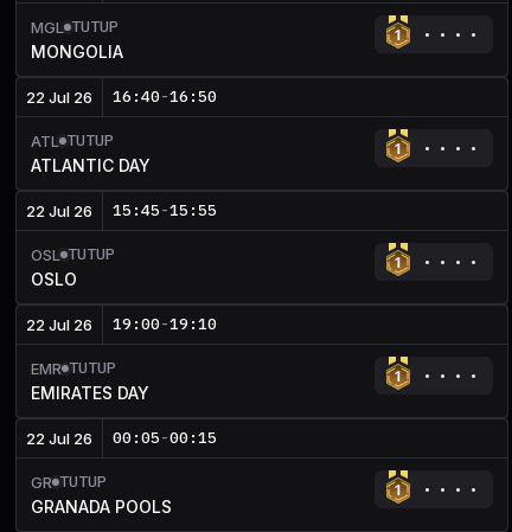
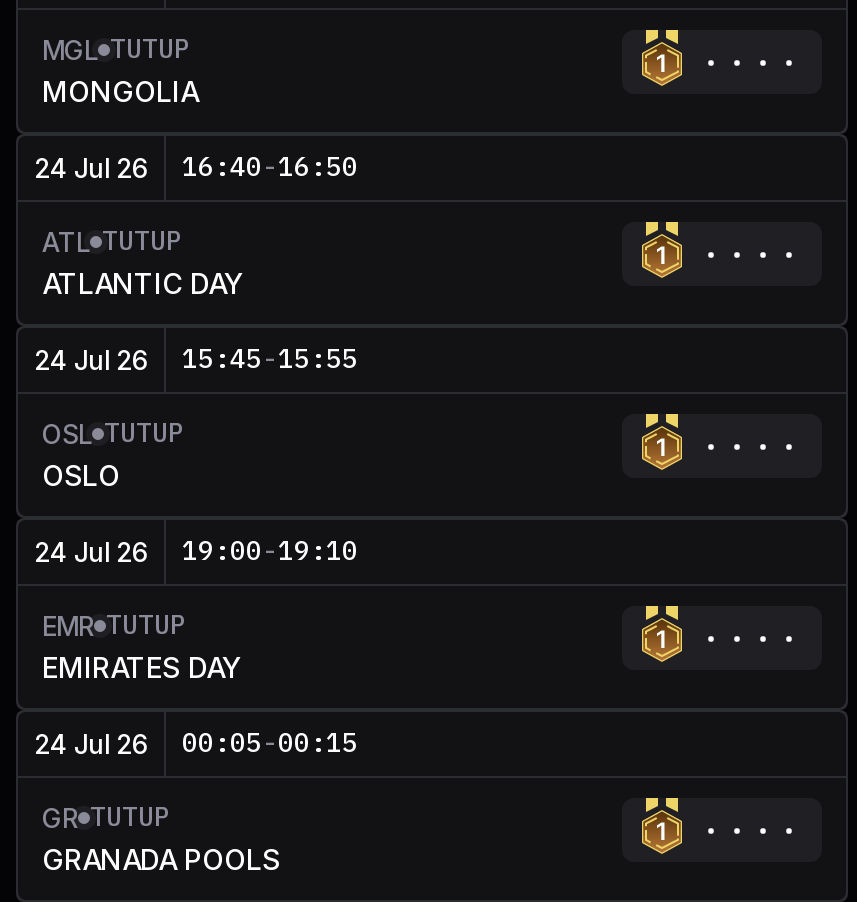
- 22 Jul 26 16:40 -16:50
+ 24 Jul 26 16:40 -16:50

- 22 Jul 26 15:45 -15:55
+ 24 Jul 26 15:45 -15:55

- 22 Jul 26 19:00 -19:10
+ 24 Jul 26 19:00 -19:10

- 22 Jul 26 00:05 -00:15
+ 24 Jul 26 00:05 -00:15
